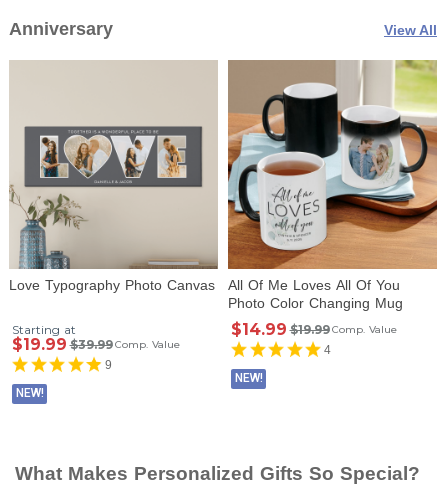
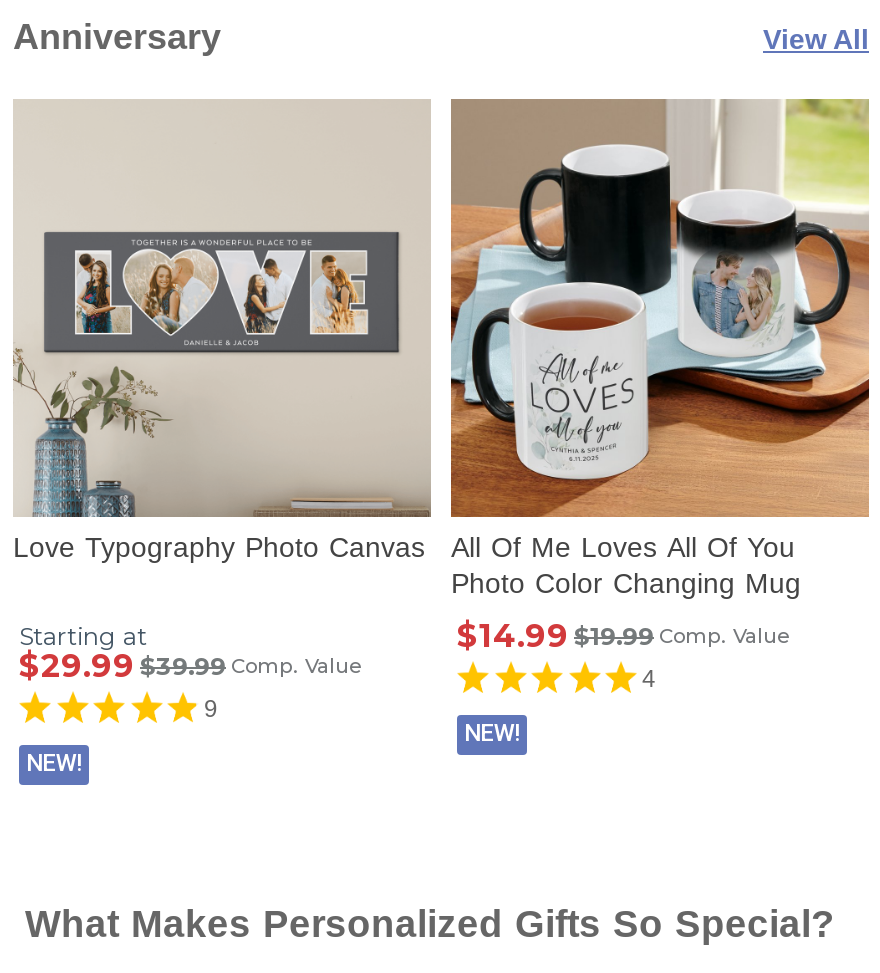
- $19.99 $39.99 Comp. Value
+ $29.99 $39.99 Comp. Value
